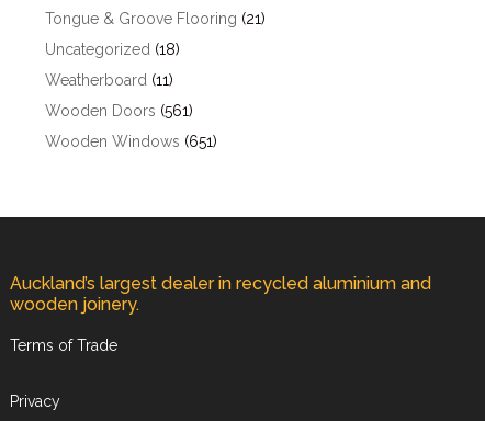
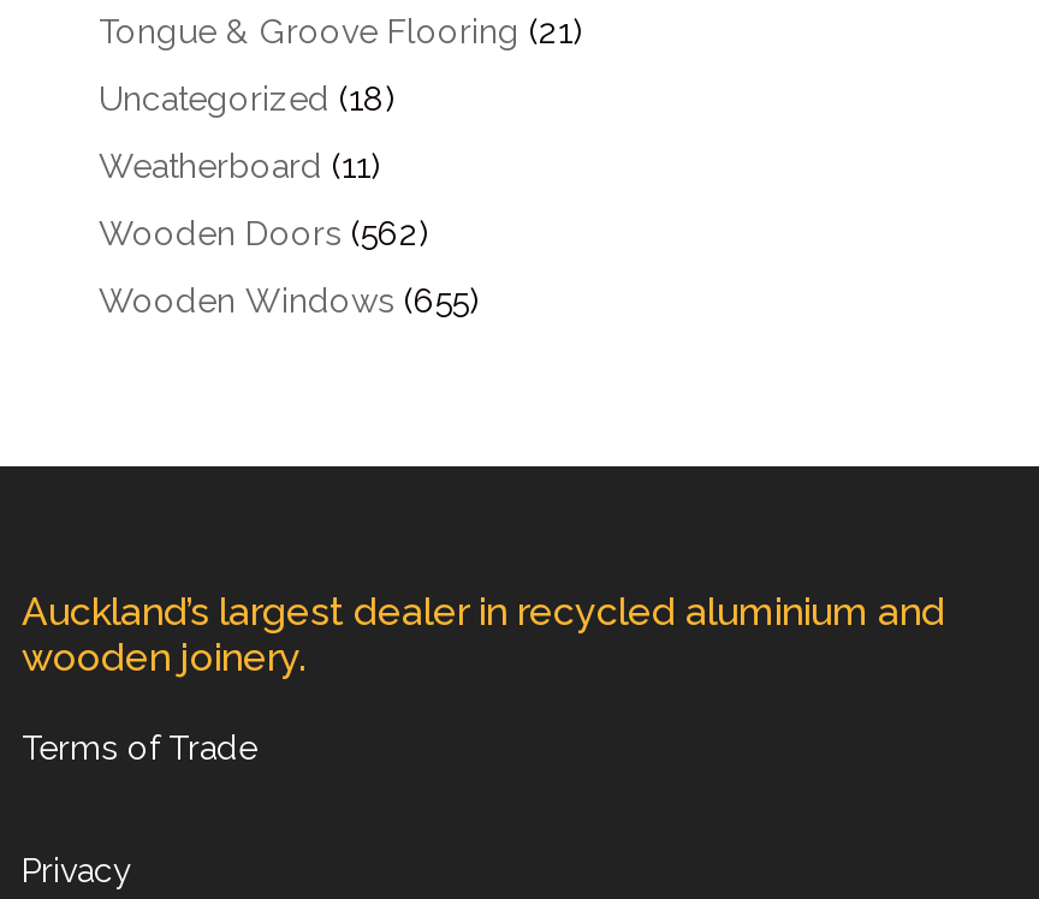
- Wooden Doors (561)
+ Wooden Doors (562)

- Wooden Windows (651)
+ Wooden Windows (655)
